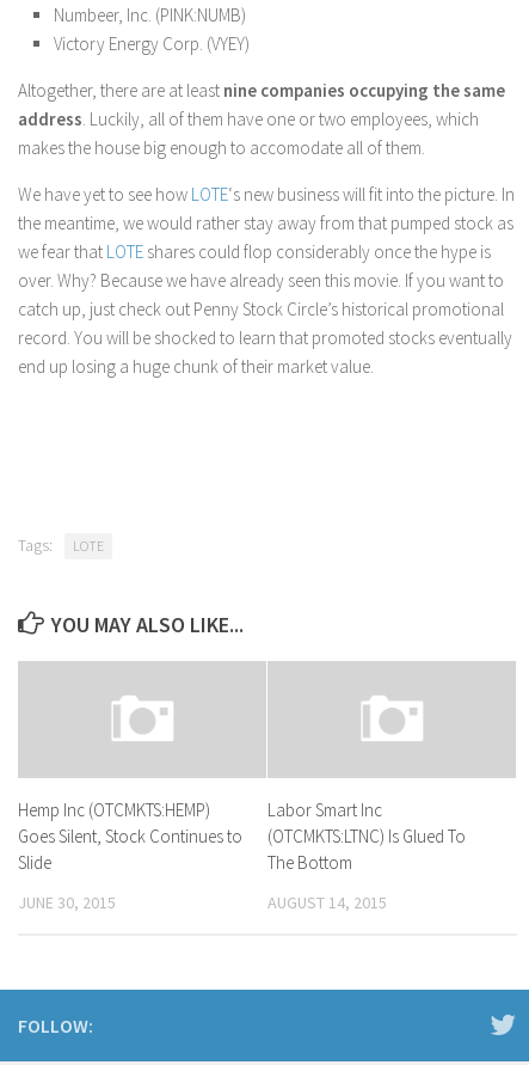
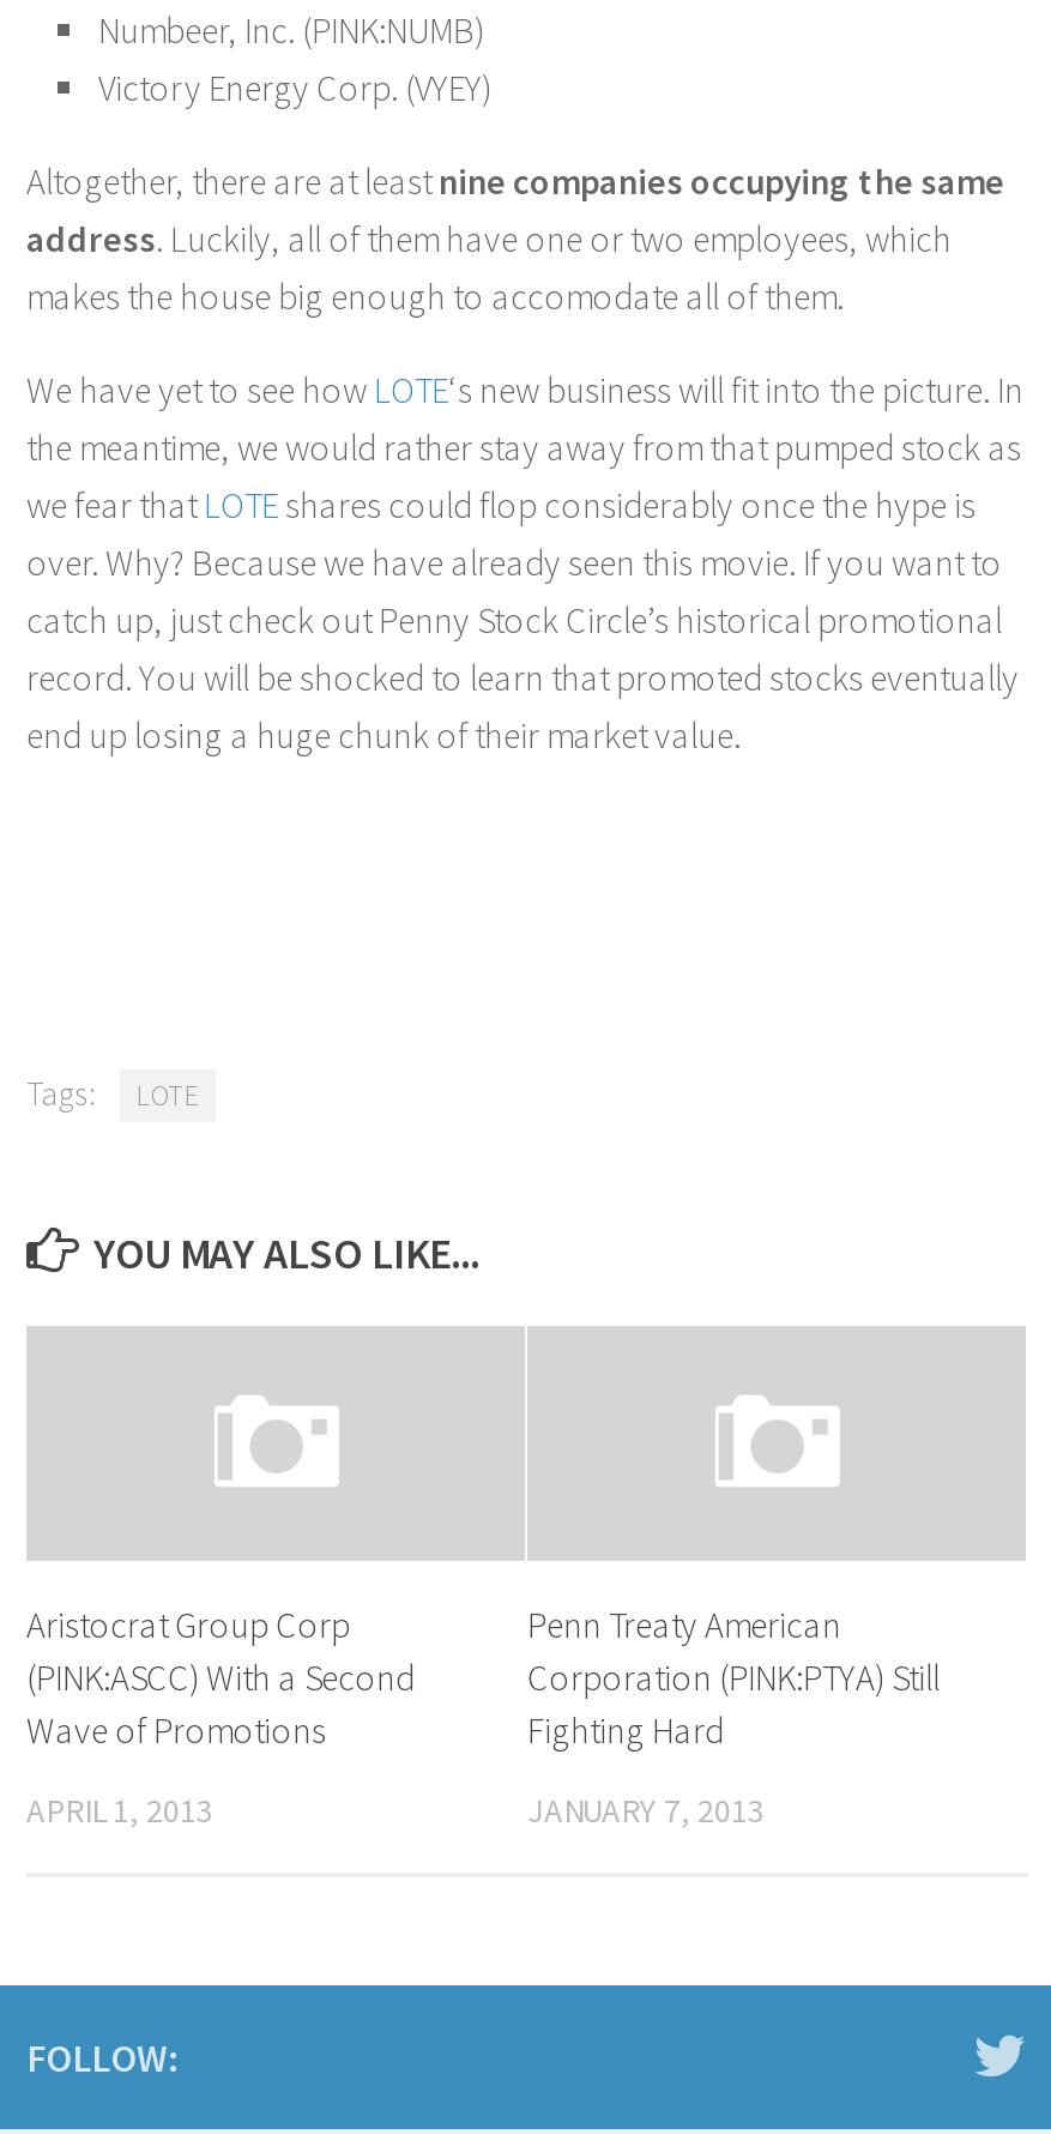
- Hemp Inc (OTCMKTS:HEMP)
- Goes Silent, Stock Continues to
- Slide
+ Aristocrat Group Corp
+ (PINK:ASCC) With a Second
+ Wave of Promotions

- Labor Smart Inc
- (OTCMKTS:LTNC) Is Glued To
- The Bottom
+ Penn Treaty American
+ Corporation (PINK:PTYA) Still
+ Fighting Hard

- JUNE 30, 2015
+ APRIL 1, 2013

- AUGUST 14, 2015
+ JANUARY 7, 2013
